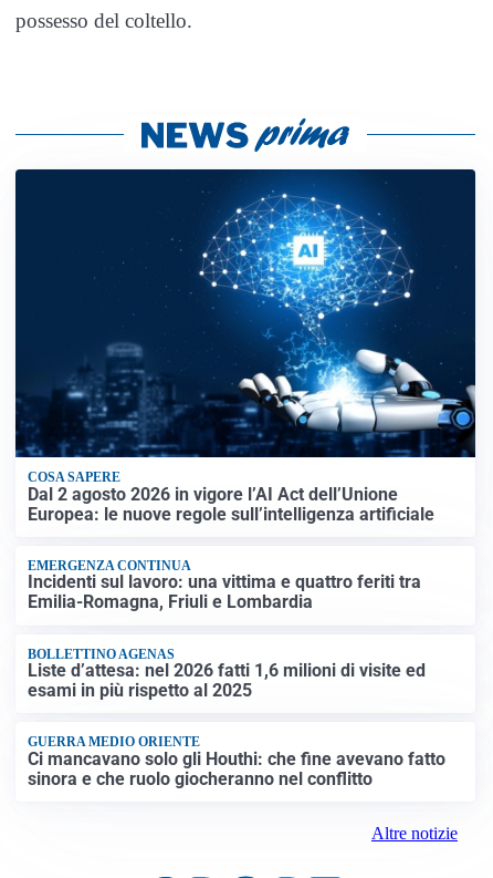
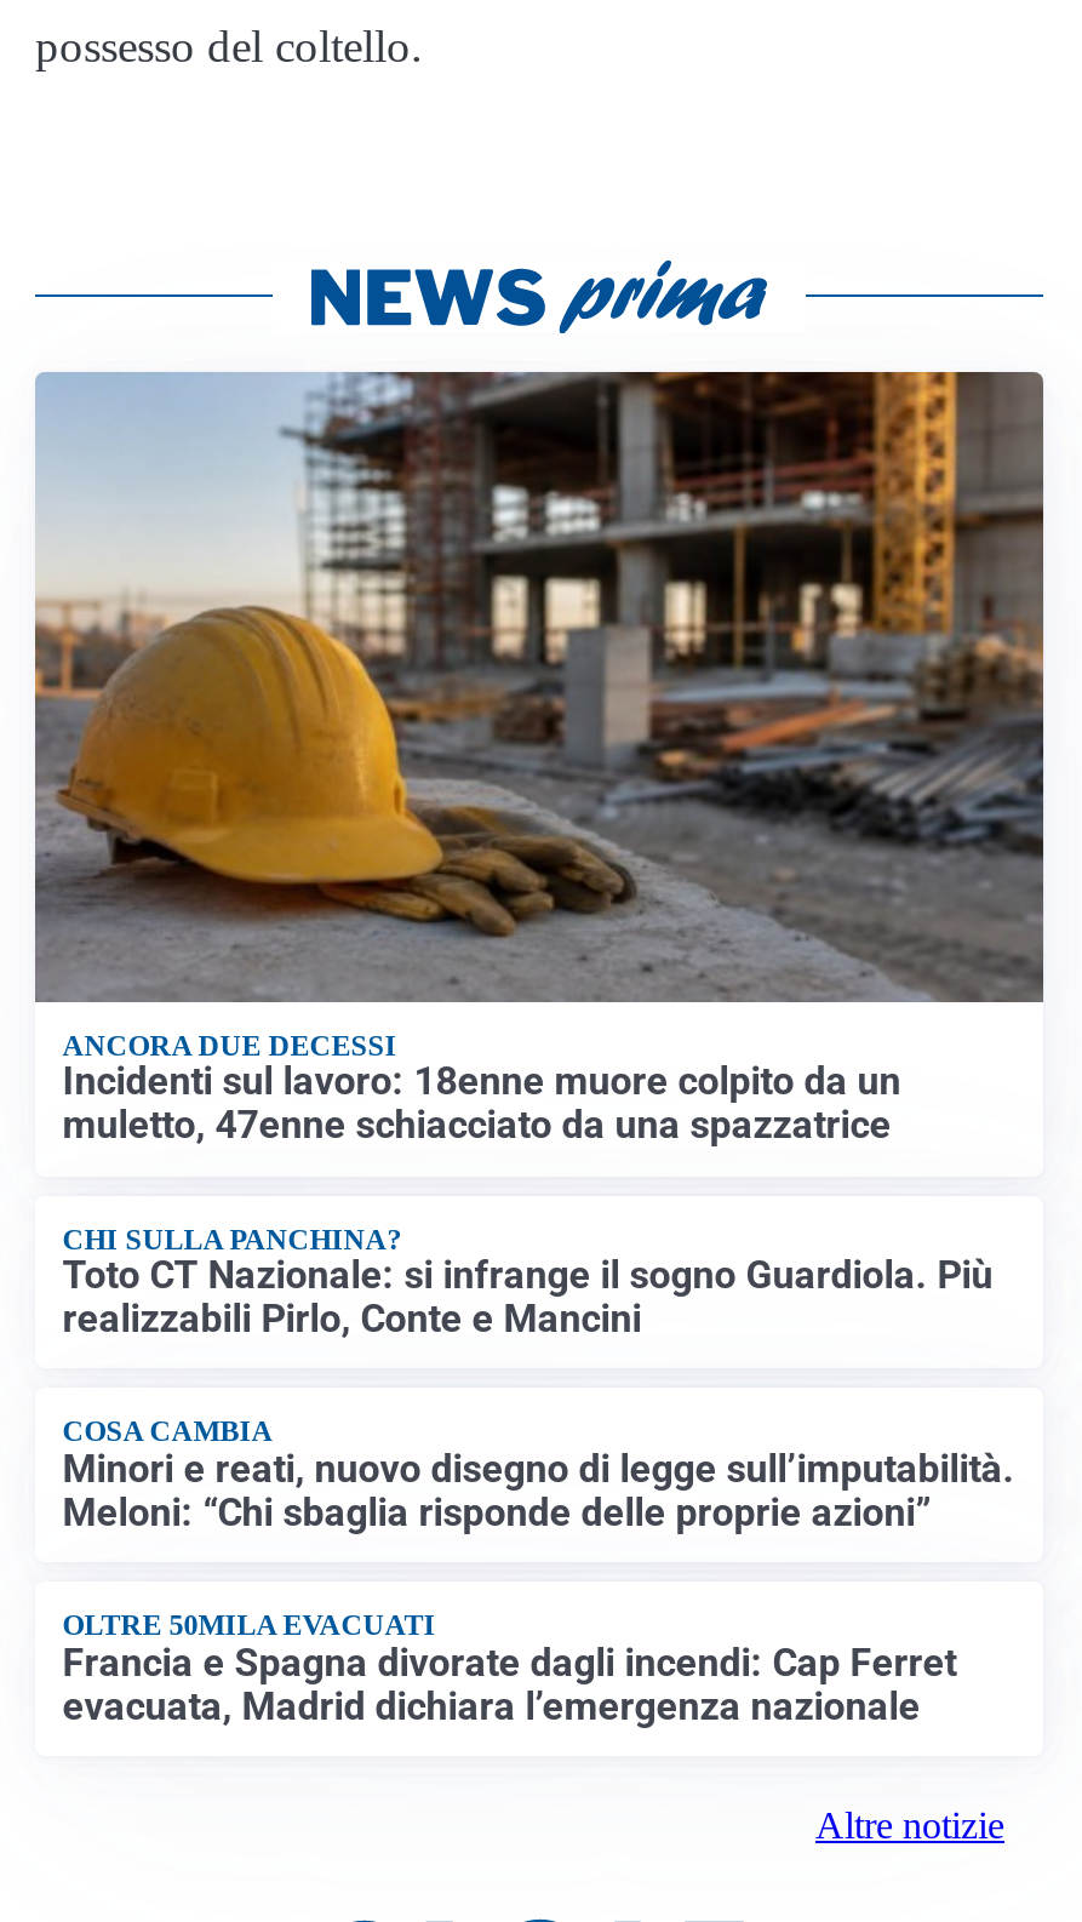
- [image]
- COSA SAPERE
- Dal 2 agosto 2026 in vigore l’AI Act dell’Unione
- Europea: le nuove regole sull’intelligenza artificiale
+ [image]
+ ANCORA DUE DECESSI
+ Incidenti sul lavoro: 18enne muore colpito da un
+ muletto, 47enne schiacciato da una spazzatrice

- EMERGENZA CONTINUA
- Incidenti sul lavoro: una vittima e quattro feriti tra
- Emilia-Romagna, Friuli e Lombardia
+ CHI SULLA PANCHINA?
+ Toto CT Nazionale: si infrange il sogno Guardiola. Più
+ realizzabili Pirlo, Conte e Mancini

- BOLLETTINO AGENAS
- Liste d’attesa: nel 2026 fatti 1,6 milioni di visite ed
- esami in più rispetto al 2025
+ COSA CAMBIA
+ Minori e reati, nuovo disegno di legge sull’imputabilità.
+ Meloni: “Chi sbaglia risponde delle proprie azioni”

- GUERRA MEDIO ORIENTE
- Ci mancavano solo gli Houthi: che fine avevano fatto
- sinora e che ruolo giocheranno nel conflitto
+ OLTRE 50MILA EVACUATI
+ Francia e Spagna divorate dagli incendi: Cap Ferret
+ evacuata, Madrid dichiara l’emergenza nazionale
